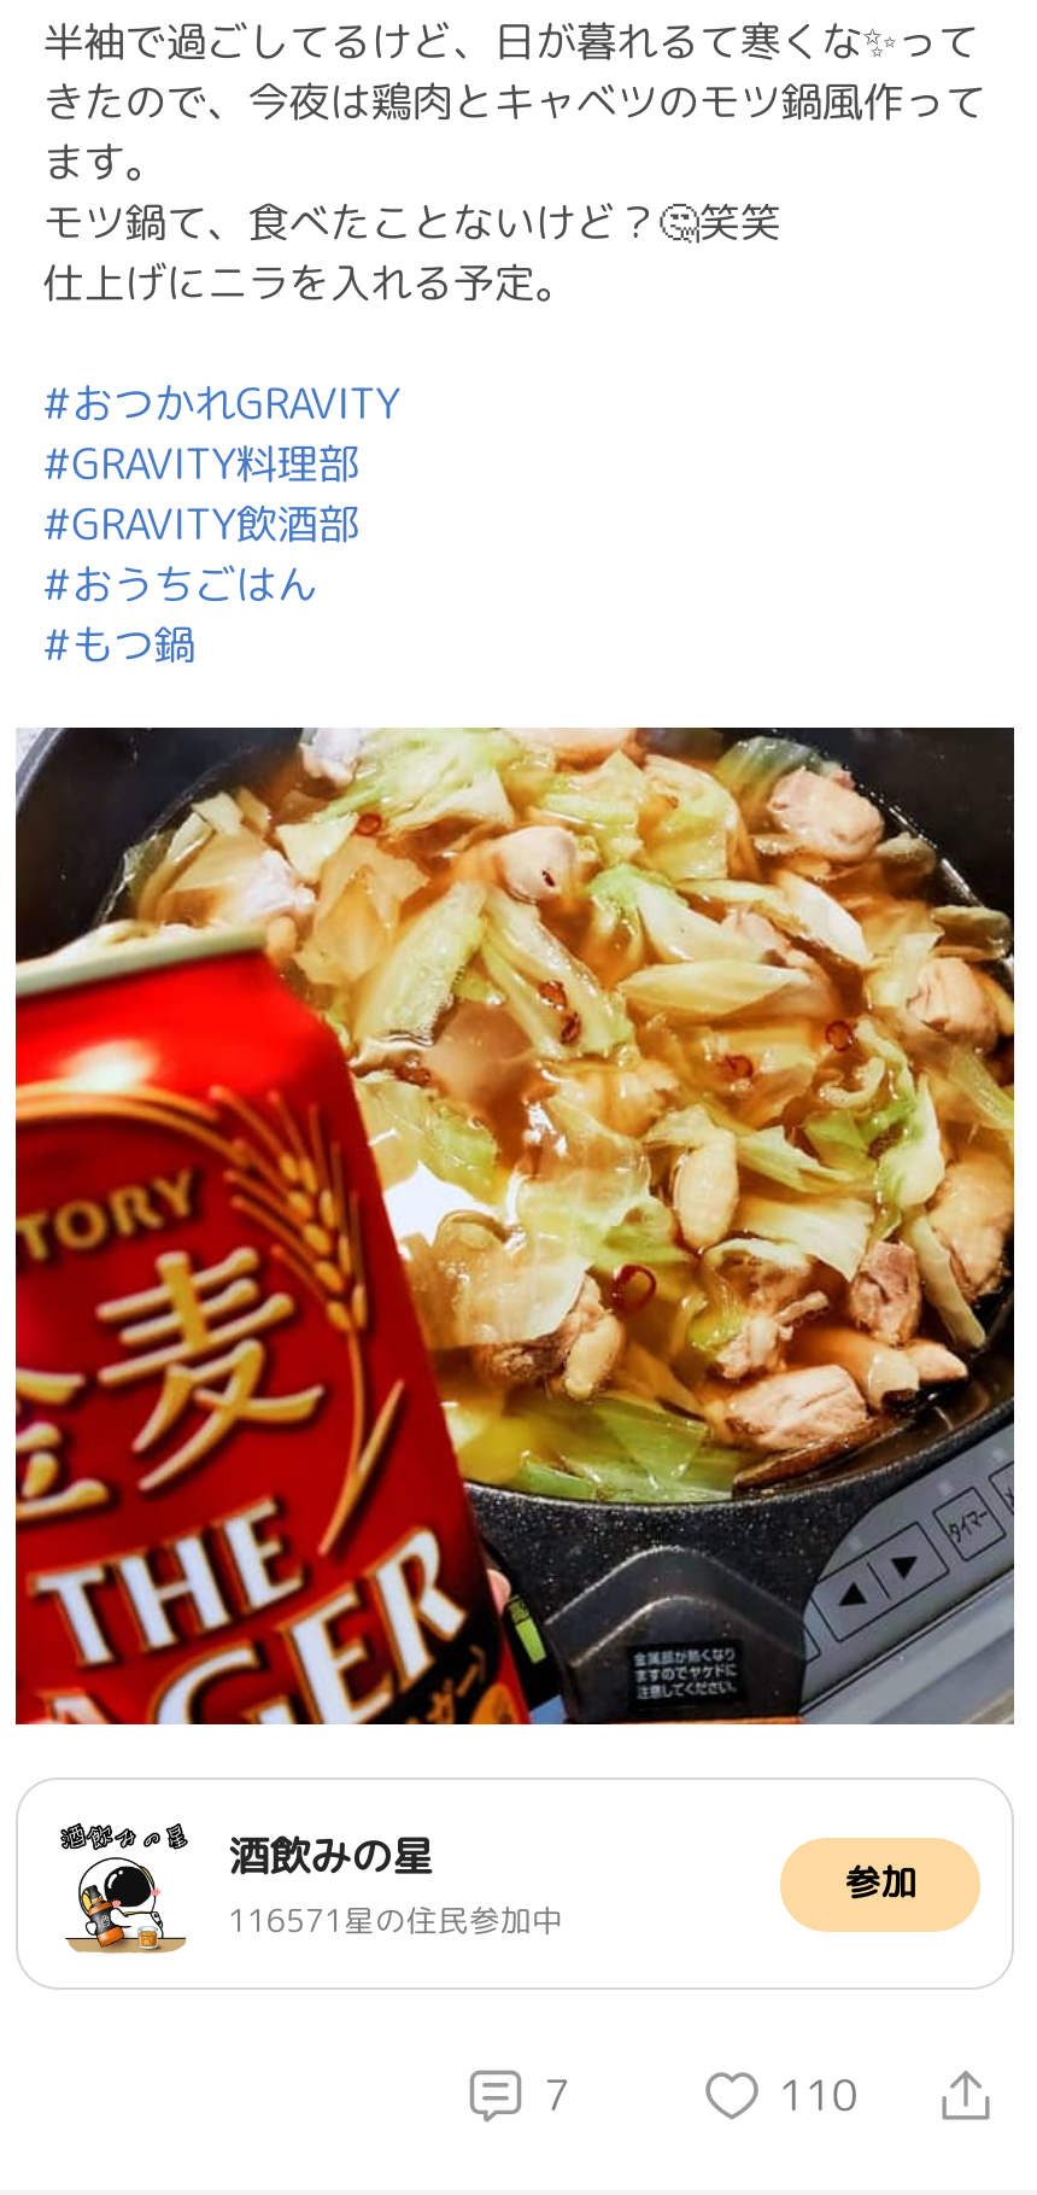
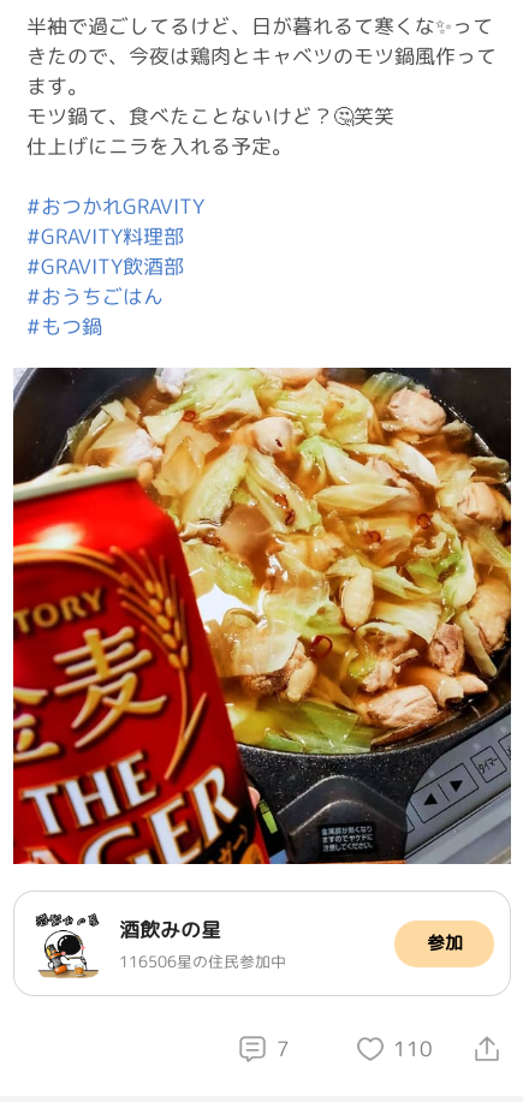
- 116571星の住民参加中
+ 116506星の住民参加中
